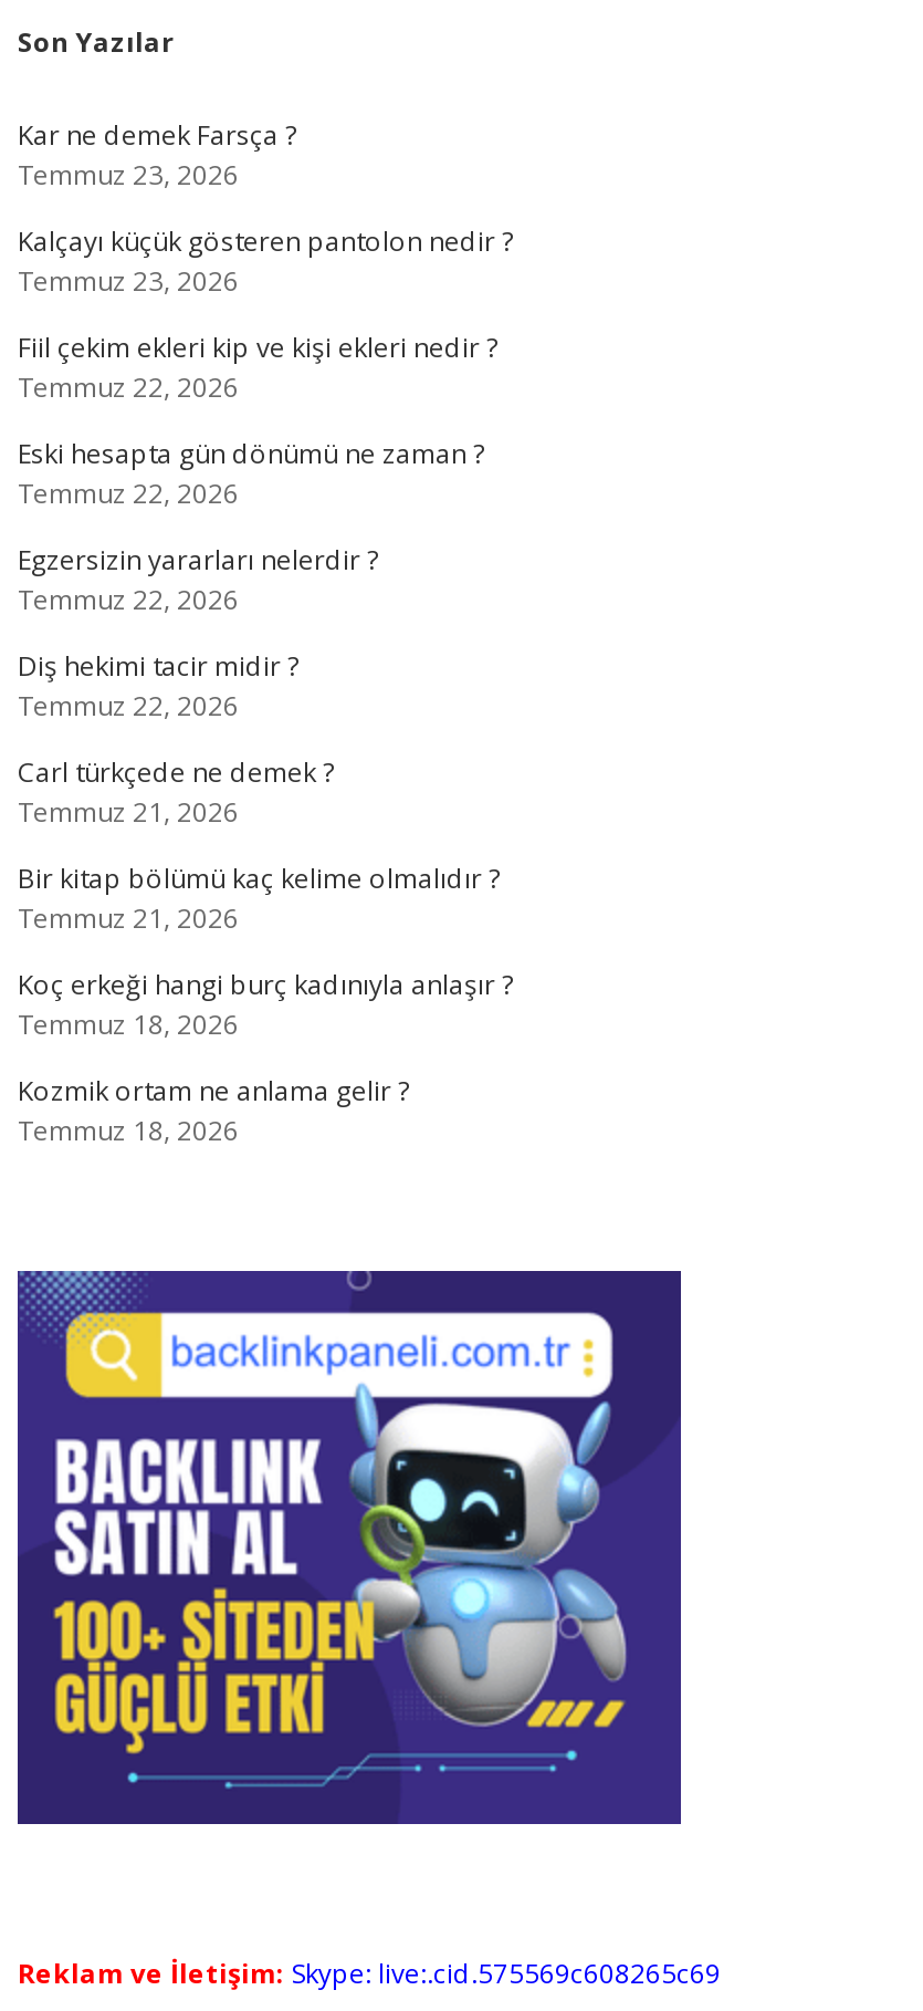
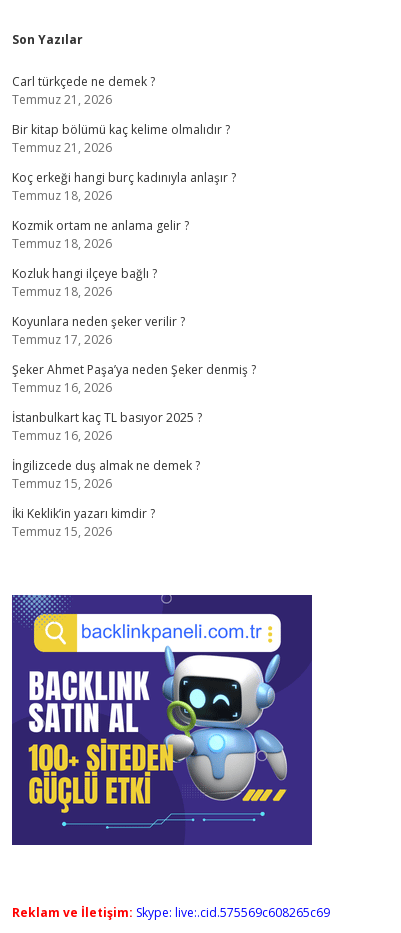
- Kar ne demek Farsça ?
- Temmuz 23, 2026
- Kalçayı küçük gösteren pantolon nedir ?
- Temmuz 23, 2026
- Fiil çekim ekleri kip ve kişi ekleri nedir ?
- Temmuz 22, 2026
- Eski hesapta gün dönümü ne zaman ?
- Temmuz 22, 2026
- Egzersizin yararları nelerdir ?
- Temmuz 22, 2026
- Diş hekimi tacir midir ?
- Temmuz 22, 2026

moved up: Carl türkçede ne demek ? | Temmuz 21, 2026 | Bir kitap bölümü kaç kelime olmalıdır ? | Temmuz 21, 2026 | Koç erkeği hangi burç kadınıyla anlaşır ? | Temmuz 18, 2026 | Kozmik ortam ne anlama gelir ? | Temmuz 18, 2026

+ Kozluk hangi ilçeye bağlı ?
+ Temmuz 18, 2026
+ Koyunlara neden şeker verilir ?
+ Temmuz 17, 2026
+ Şeker Ahmet Paşa’ya neden Şeker denmiş ?
+ Temmuz 16, 2026
+ İstanbulkart kaç TL basıyor 2025 ?
+ Temmuz 16, 2026
+ İngilizcede duş almak ne demek ?
+ Temmuz 15, 2026
+ İki Keklik’in yazarı kimdir ?
+ Temmuz 15, 2026
